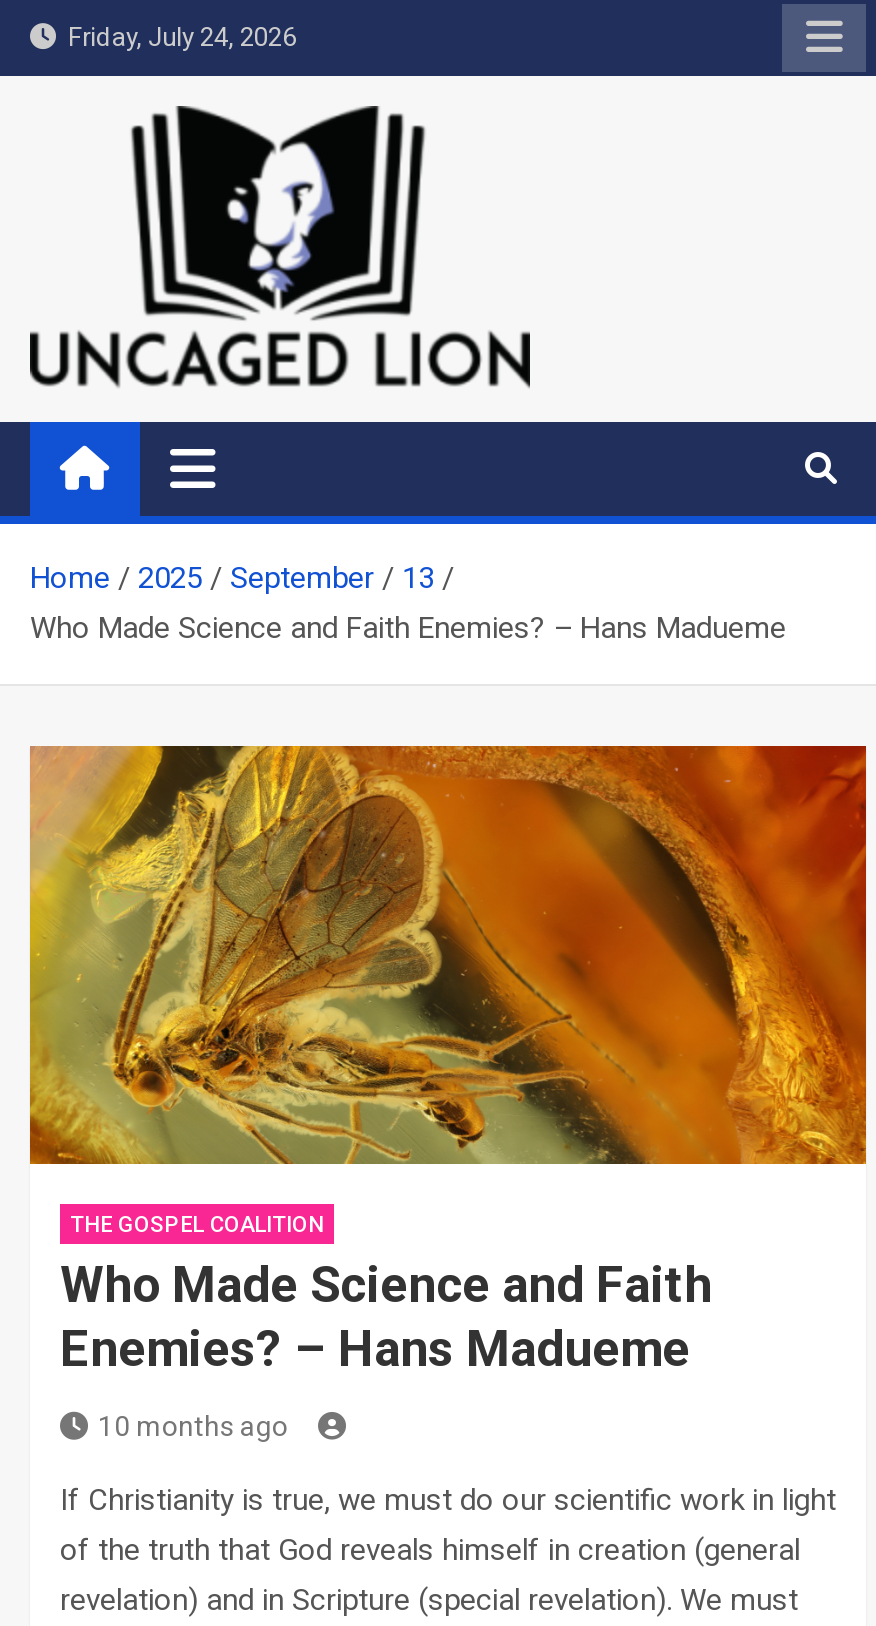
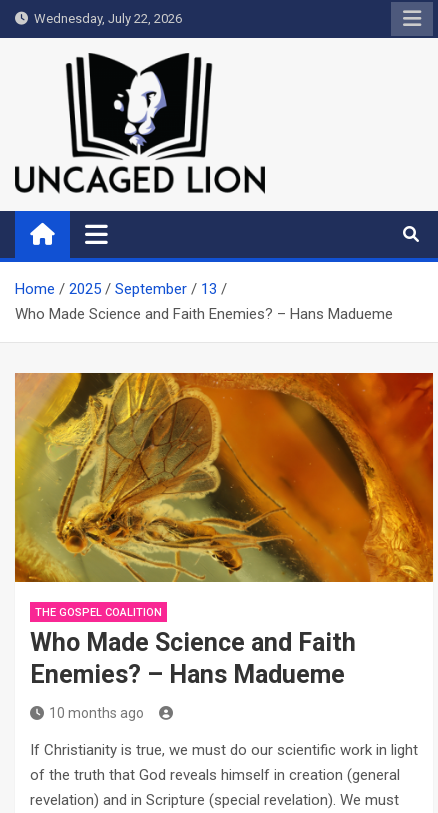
- Friday, July 24, 2026
+ Wednesday, July 22, 2026
